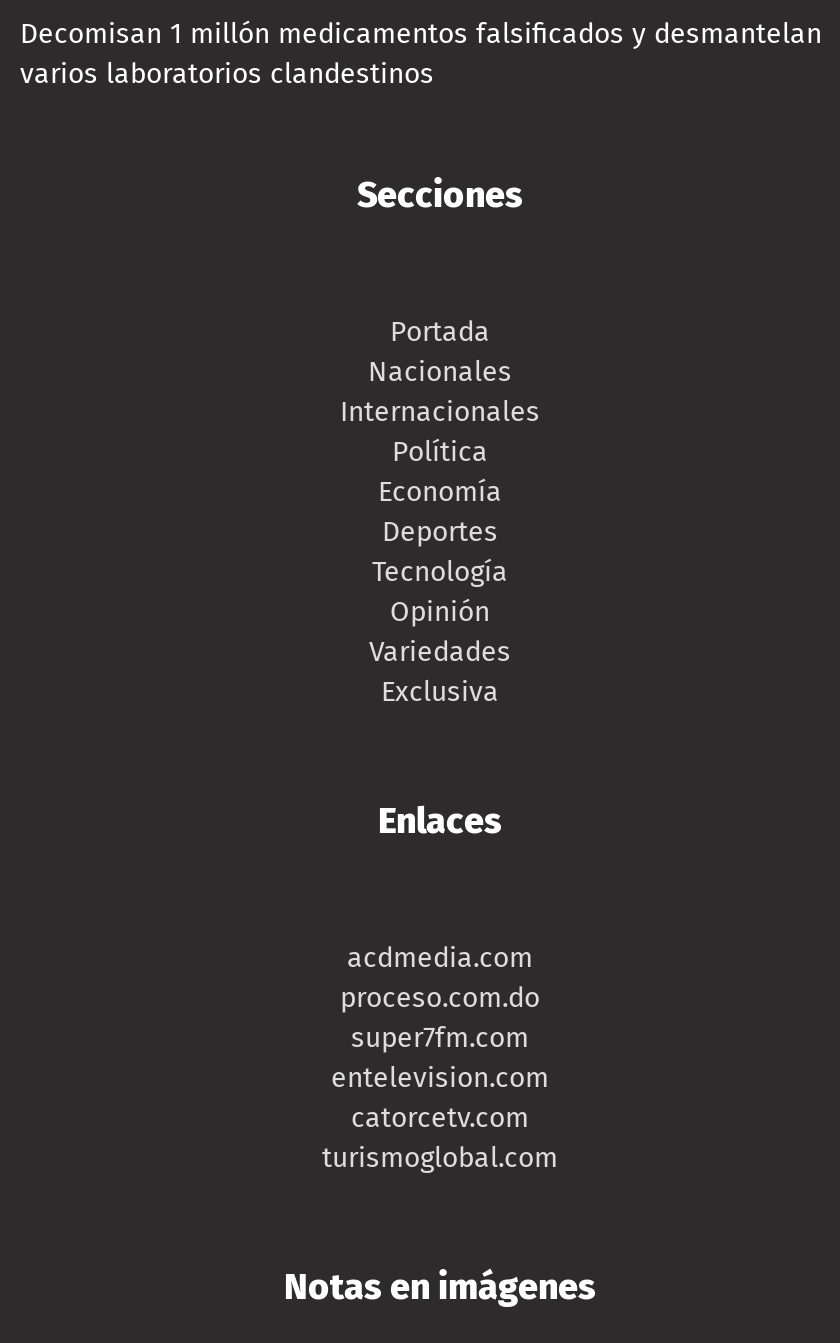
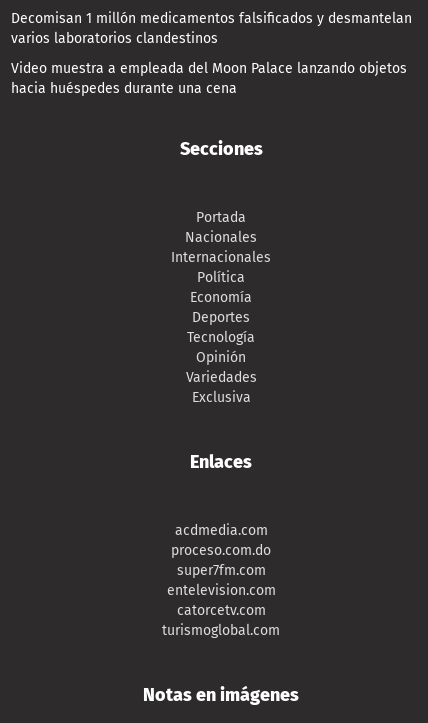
+ Video muestra a empleada del Moon Palace lanzando objetos
+ hacia huéspedes durante una cena
